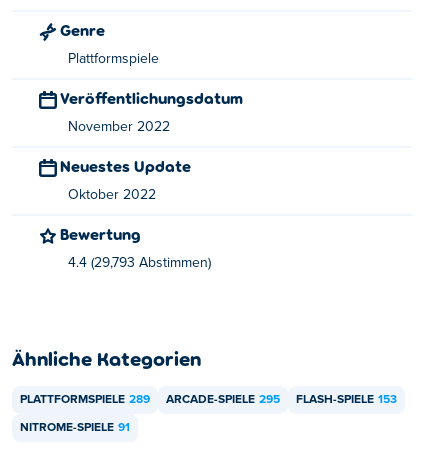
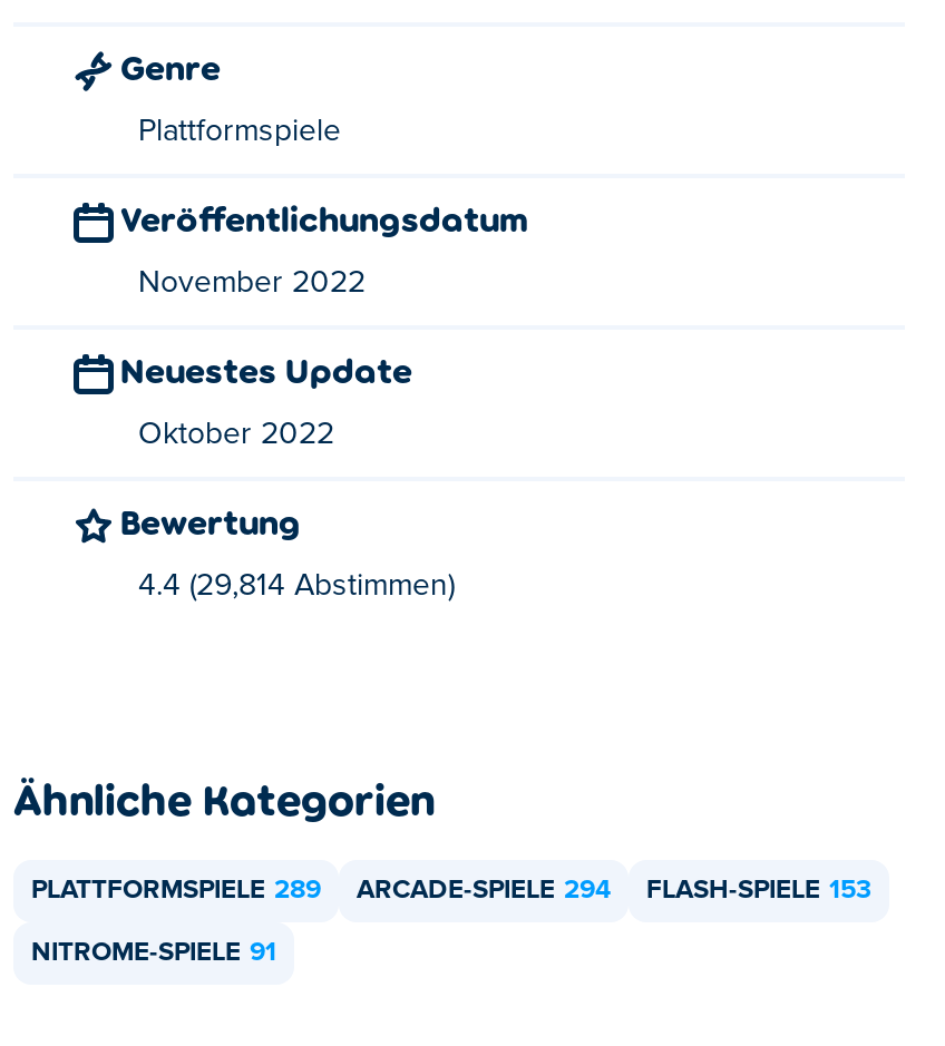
- 4.4 (29,793 Abstimmen)
+ 4.4 (29,814 Abstimmen)

- ARCADE-SPIELE 295
+ ARCADE-SPIELE 294
